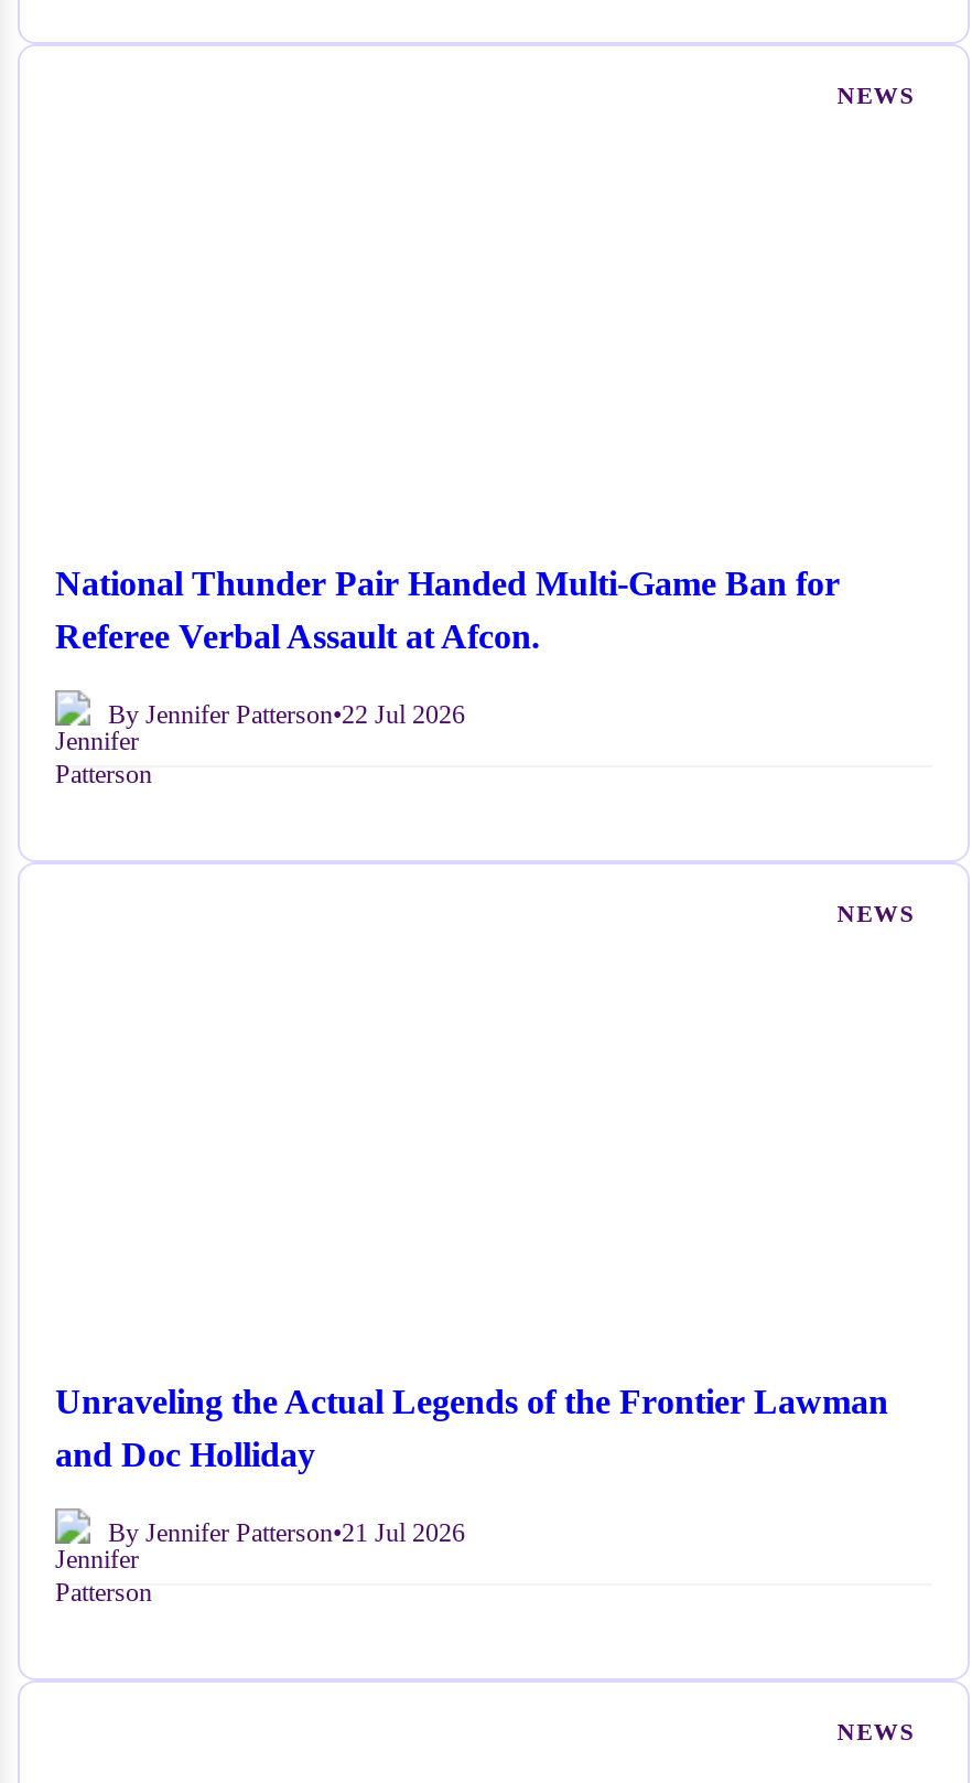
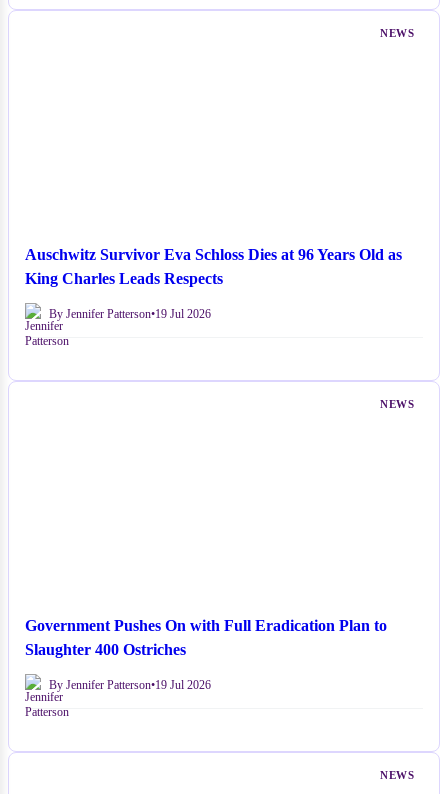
- National Thunder Pair Handed Multi-Game Ban for
- Referee Verbal Assault at Afcon.
+ Auschwitz Survivor Eva Schloss Dies at 96 Years Old as
+ King Charles Leads Respects

- By Jennifer Patterson•22 Jul 2026
+ By Jennifer Patterson•19 Jul 2026

- Unraveling the Actual Legends of the Frontier Lawman
- and Doc Holliday
+ Government Pushes On with Full Eradication Plan to
+ Slaughter 400 Ostriches

- By Jennifer Patterson•21 Jul 2026
+ By Jennifer Patterson•19 Jul 2026
